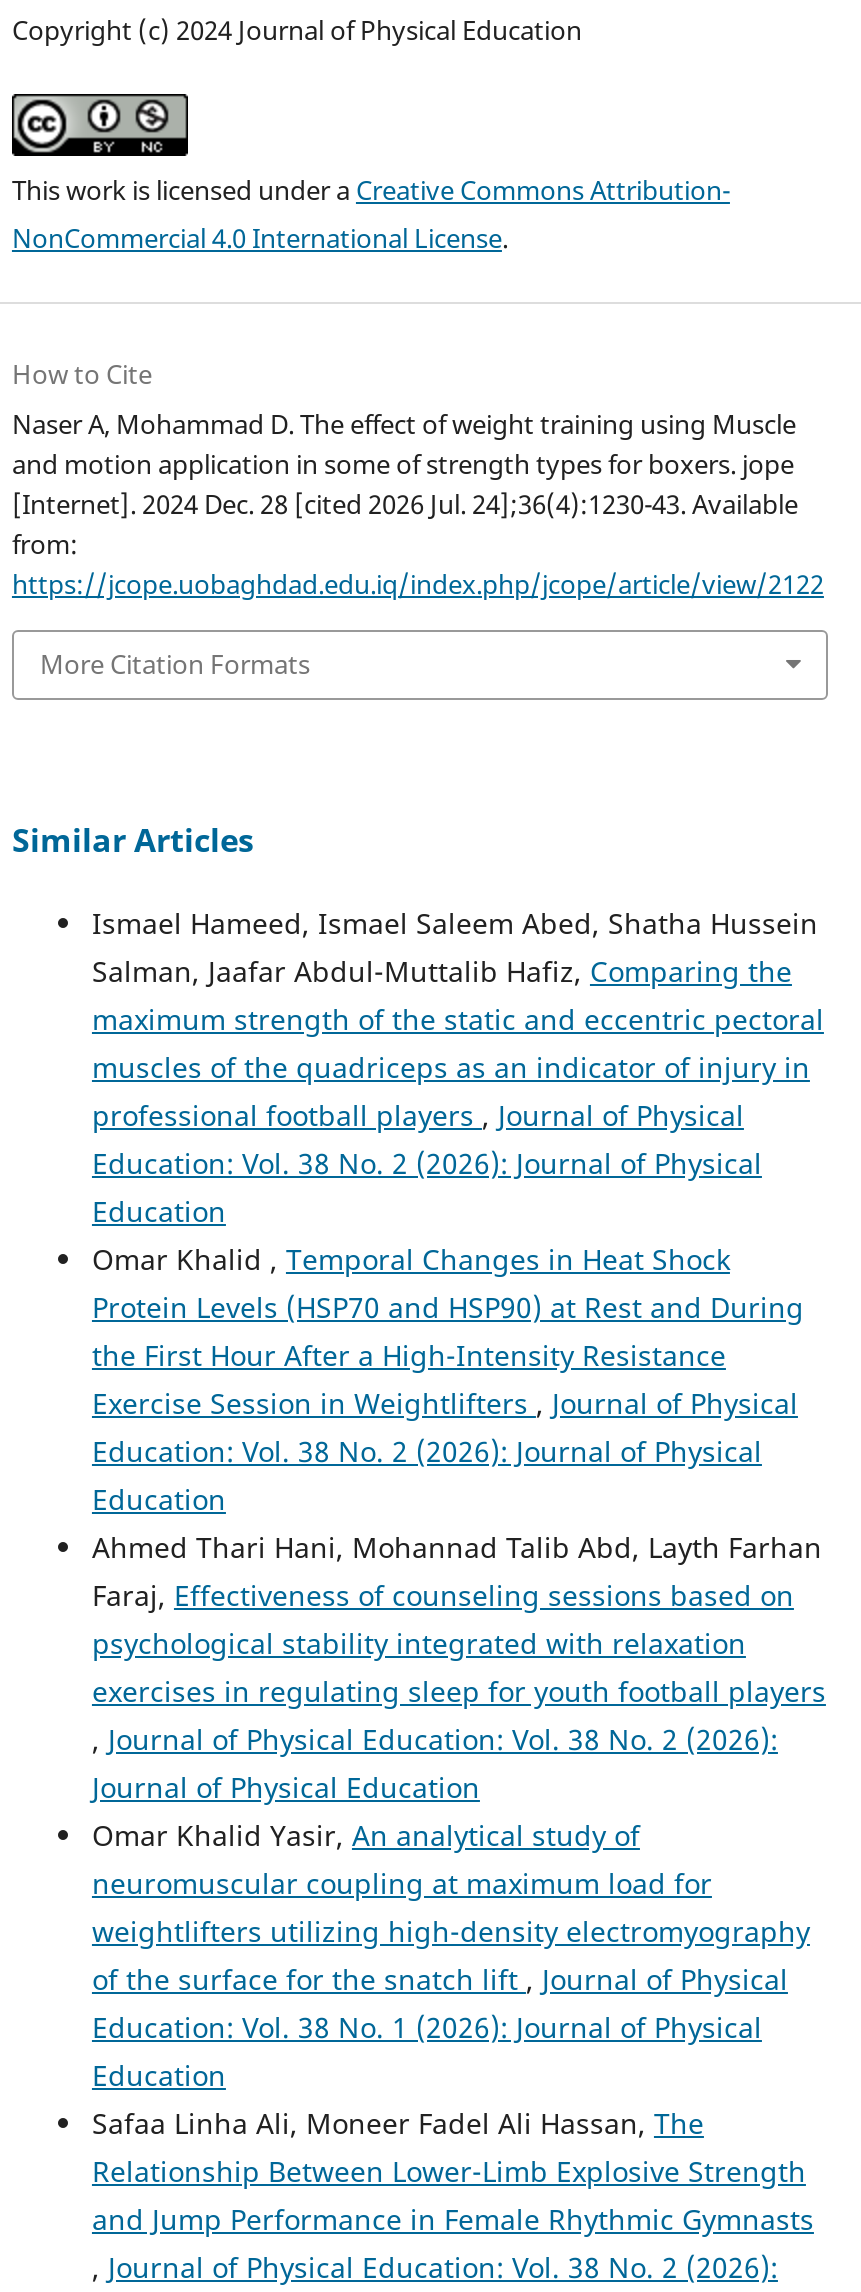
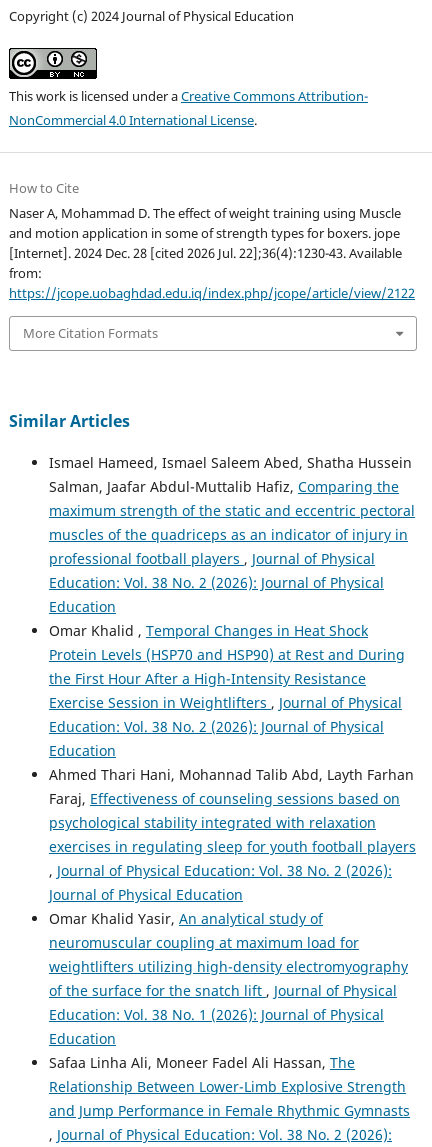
- [Internet]. 2024 Dec. 28 [cited 2026 Jul. 24];36(4):1230-43. Available
+ [Internet]. 2024 Dec. 28 [cited 2026 Jul. 22];36(4):1230-43. Available
